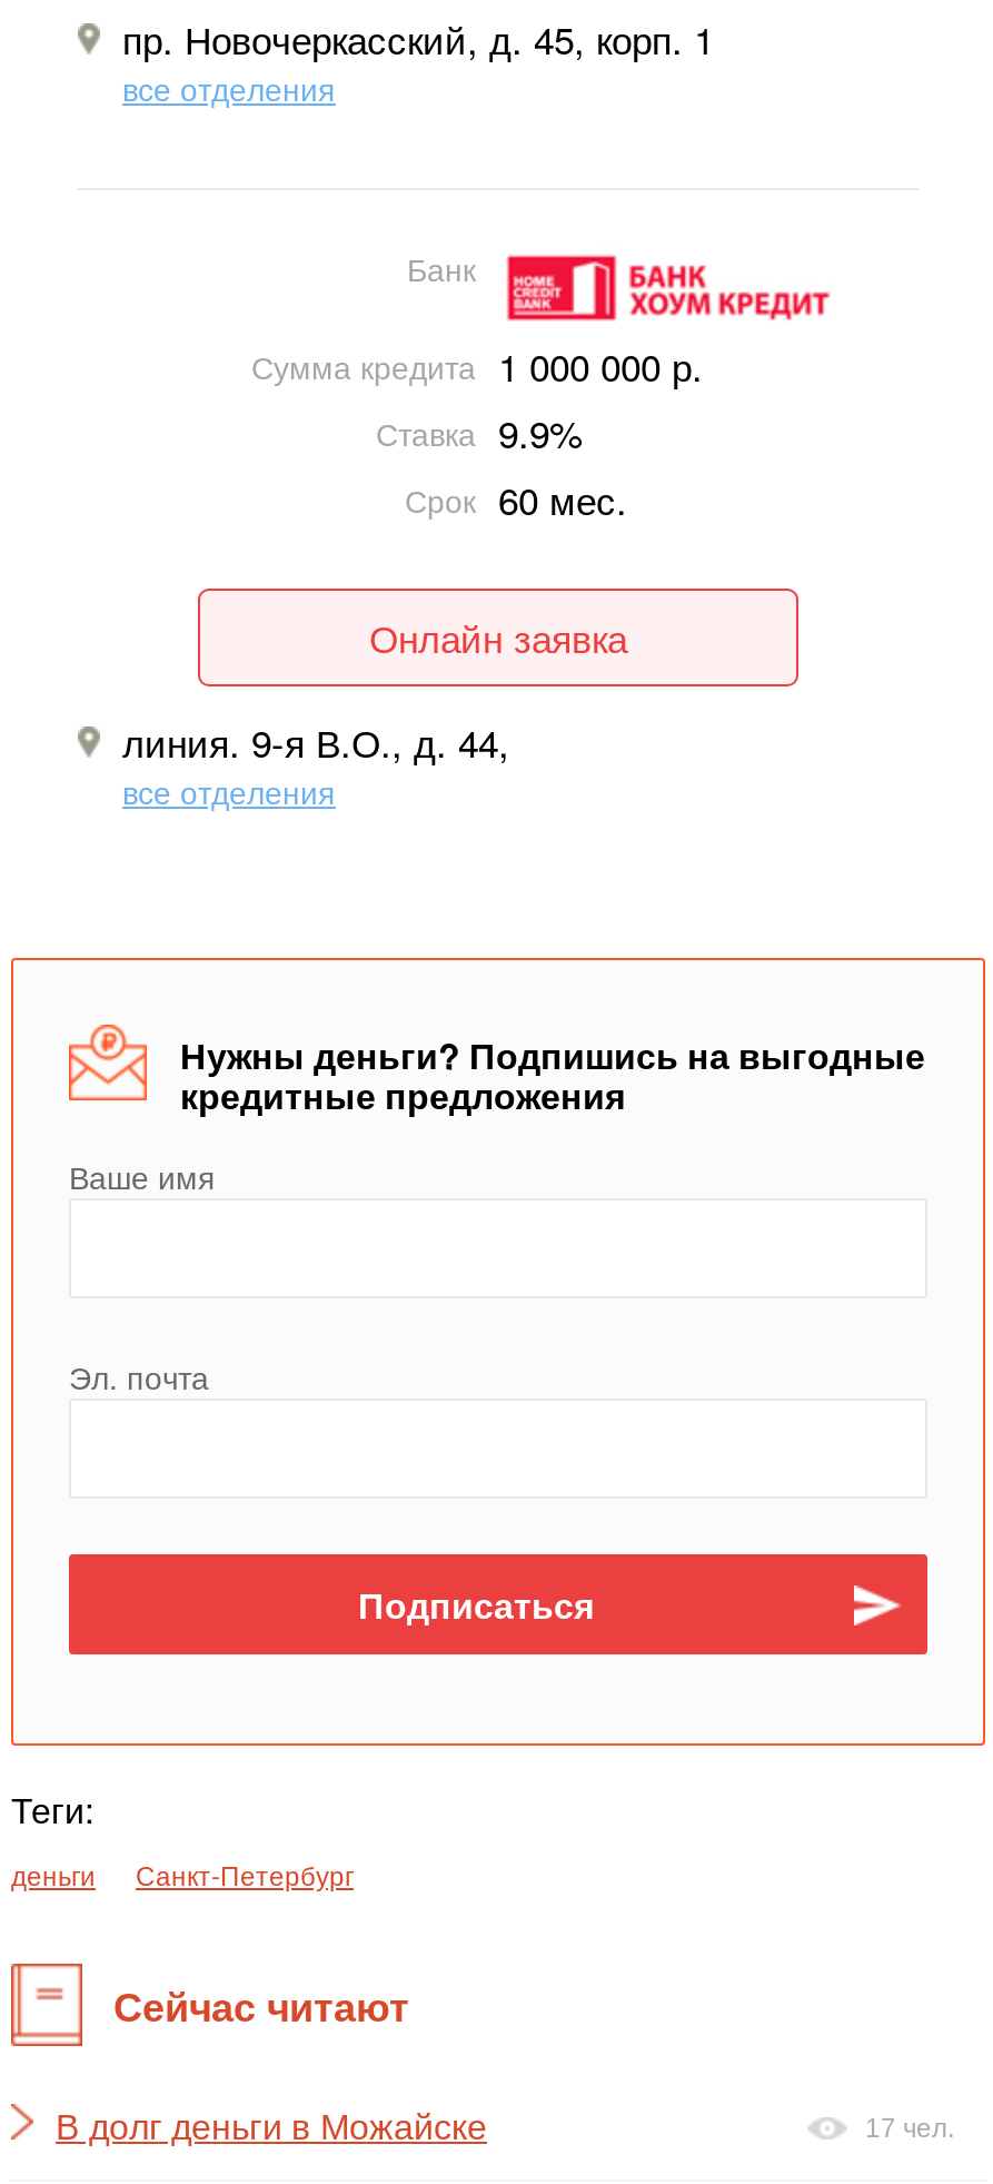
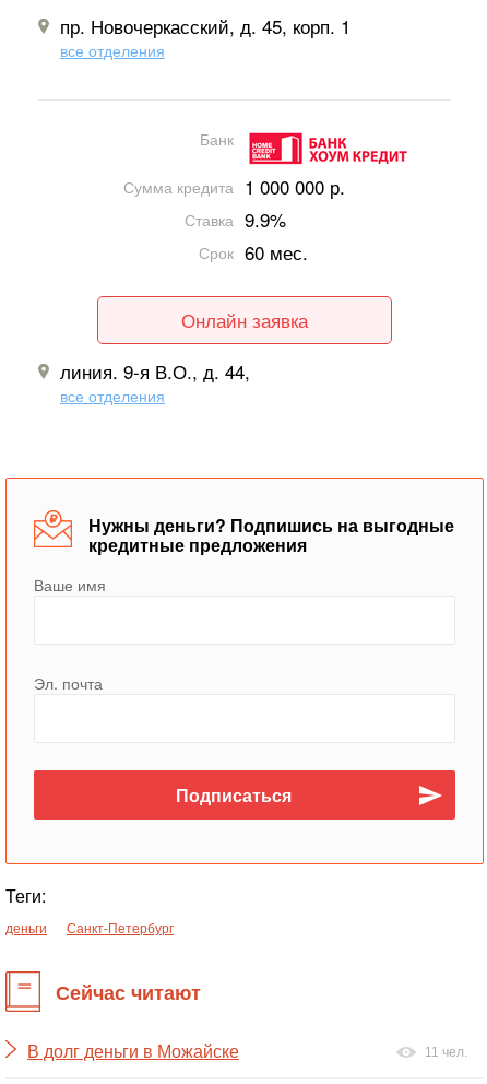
- 17 чел.
+ 11 чел.
